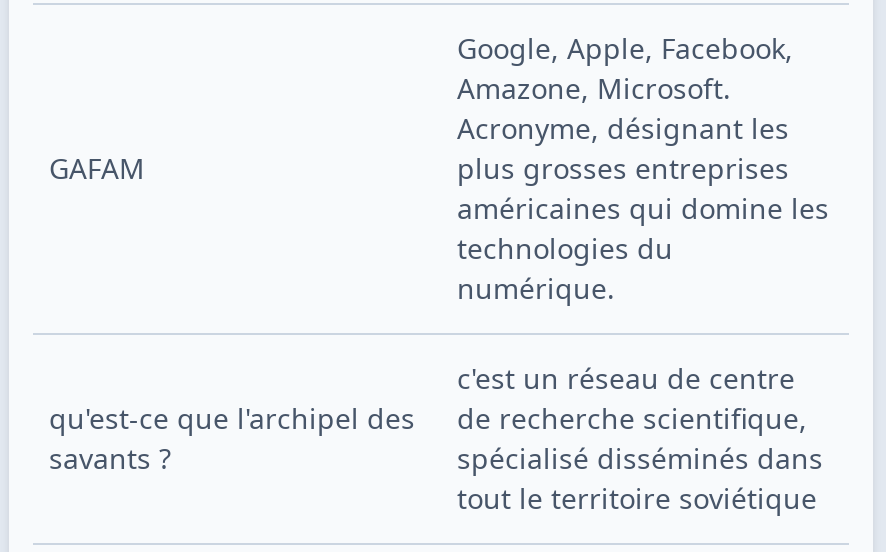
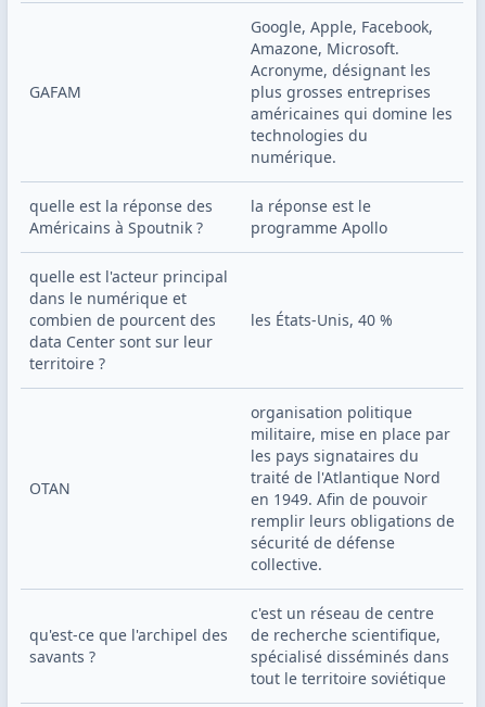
+ quelle est la réponse des
+ Américains à Spoutnik ?

+ la réponse est le
+ programme Apollo
+ quelle est l'acteur principal
+ dans le numérique et
+ combien de pourcent des
+ data Center sont sur leur
+ territoire ?

+ OTAN

+ les États-Unis, 40 %

+ organisation politique
+ militaire, mise en place par
+ les pays signataires du
+ traité de l'Atlantique Nord
+ en 1949. Afin de pouvoir
+ remplir leurs obligations de
+ sécurité de défense
+ collective.
